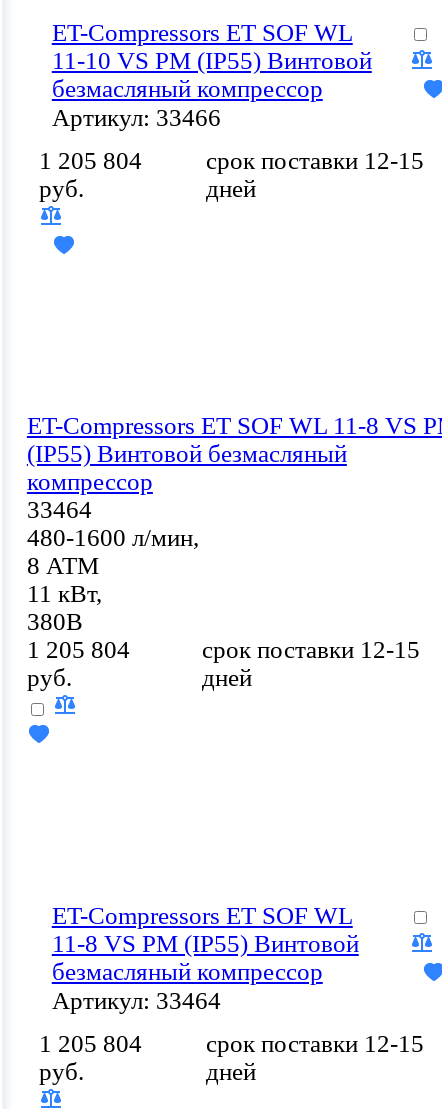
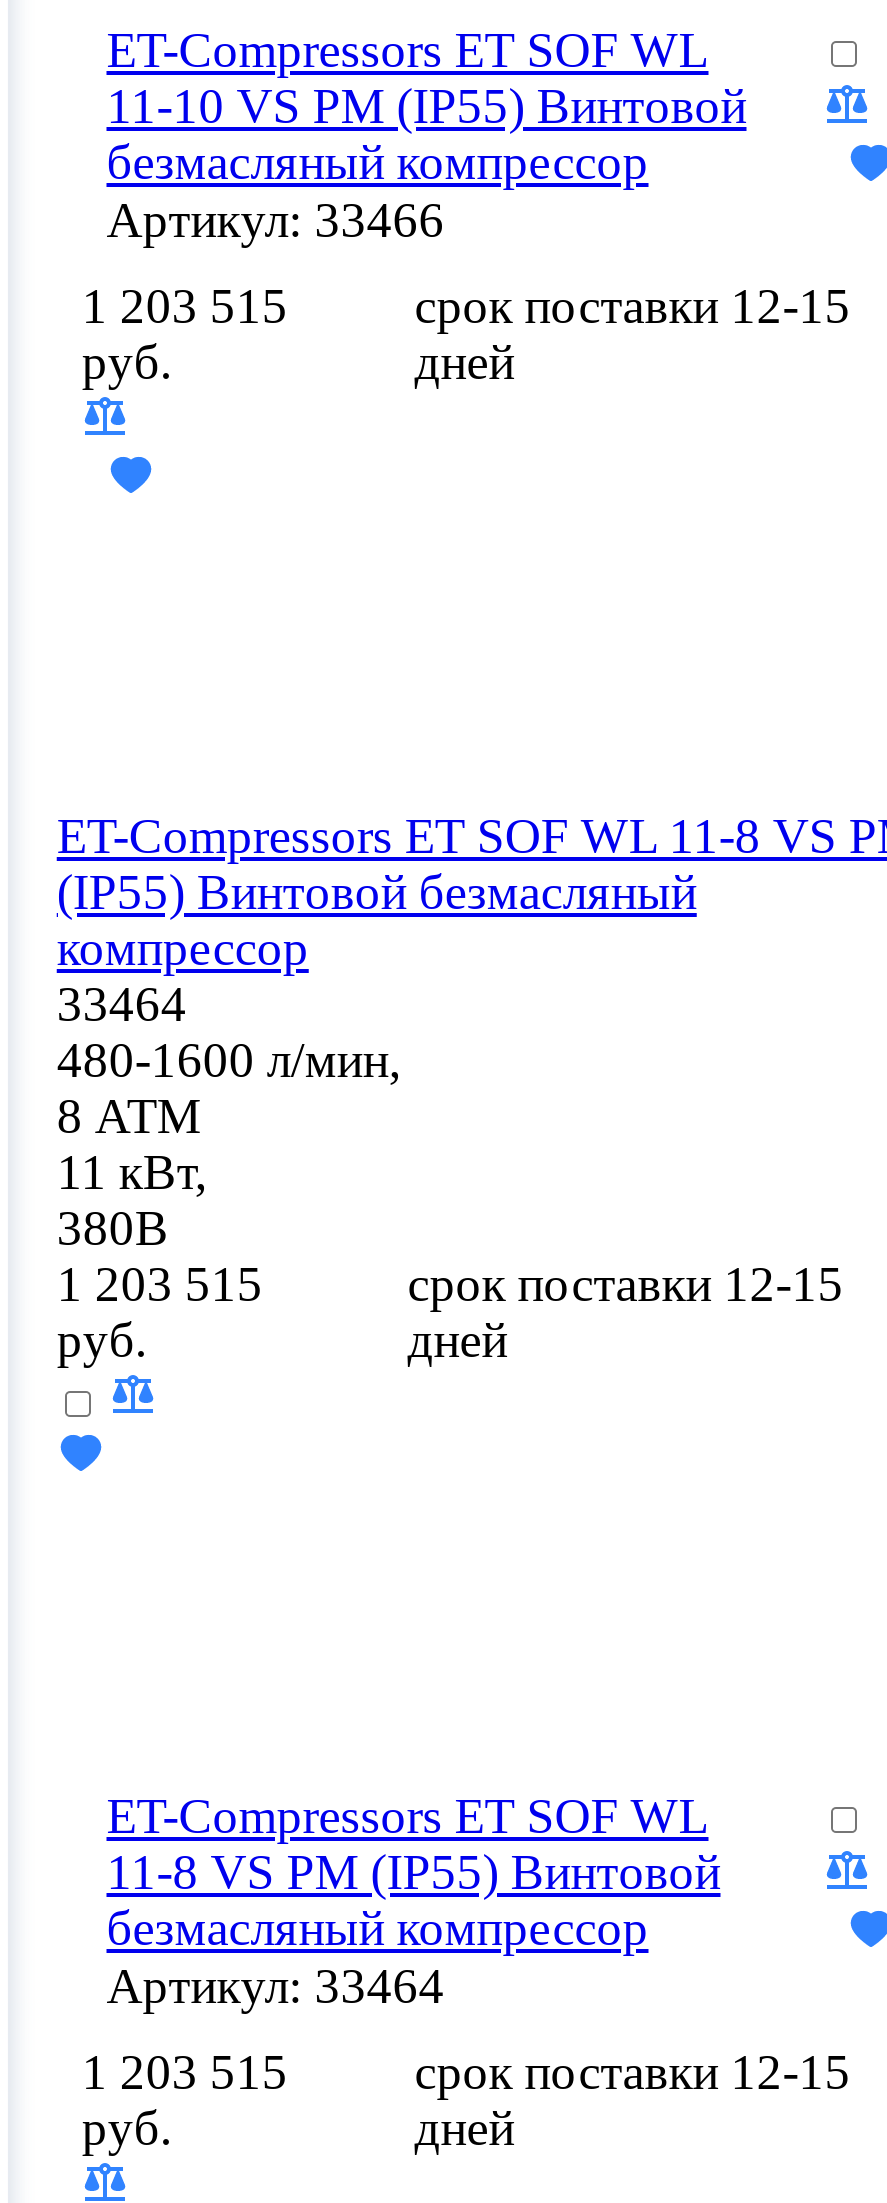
- 1 205 804
+ 1 203 515

- 1 205 804
+ 1 203 515

- 1 205 804
+ 1 203 515
